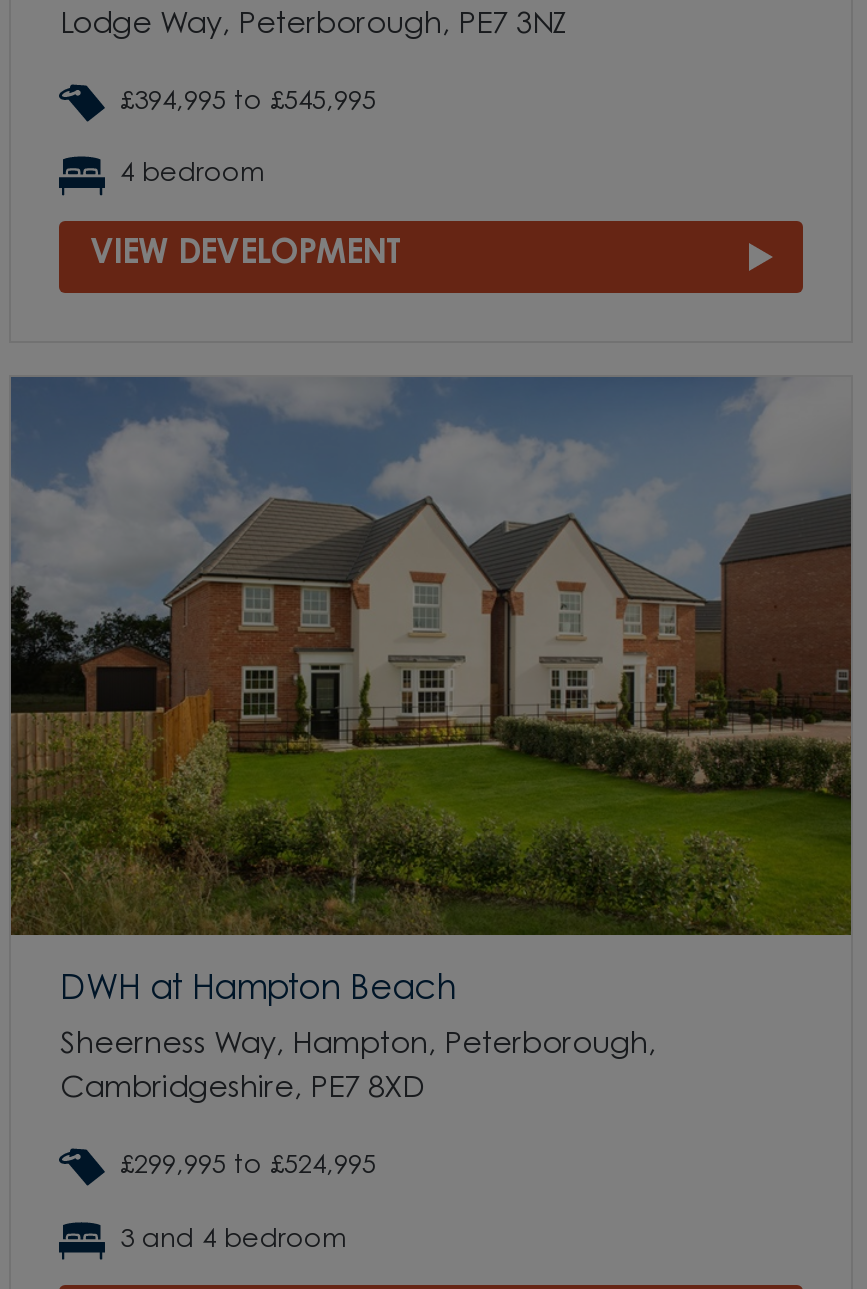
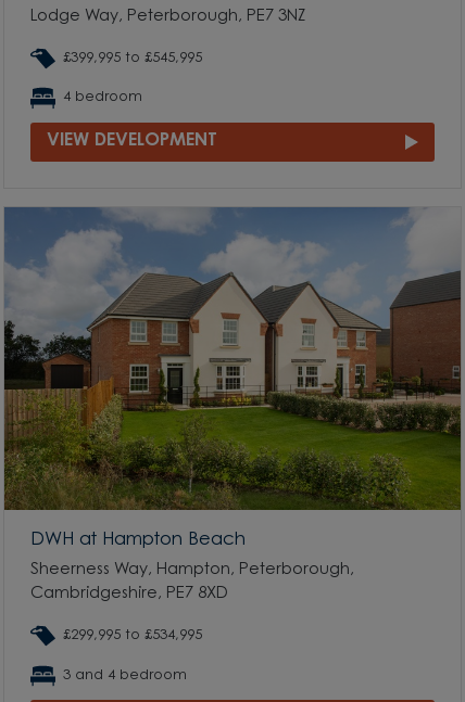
- £394,995 to £545,995
+ £399,995 to £545,995

- £299,995 to £524,995
+ £299,995 to £534,995
